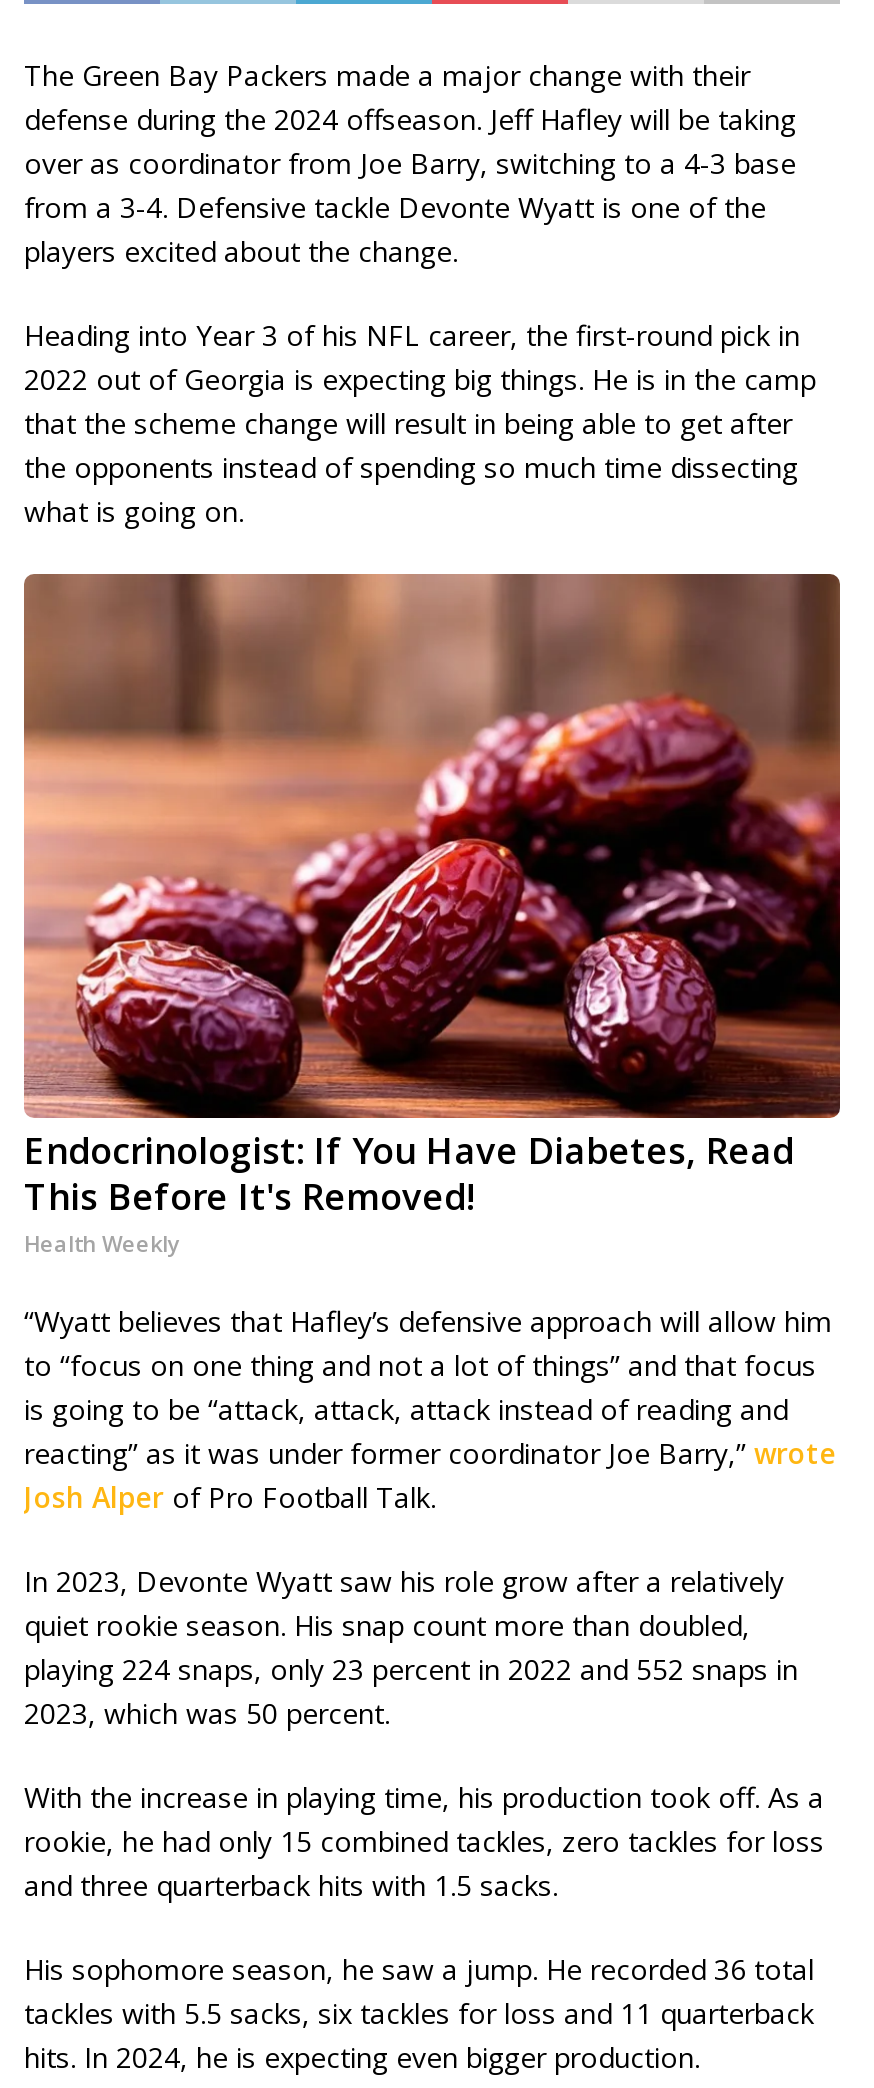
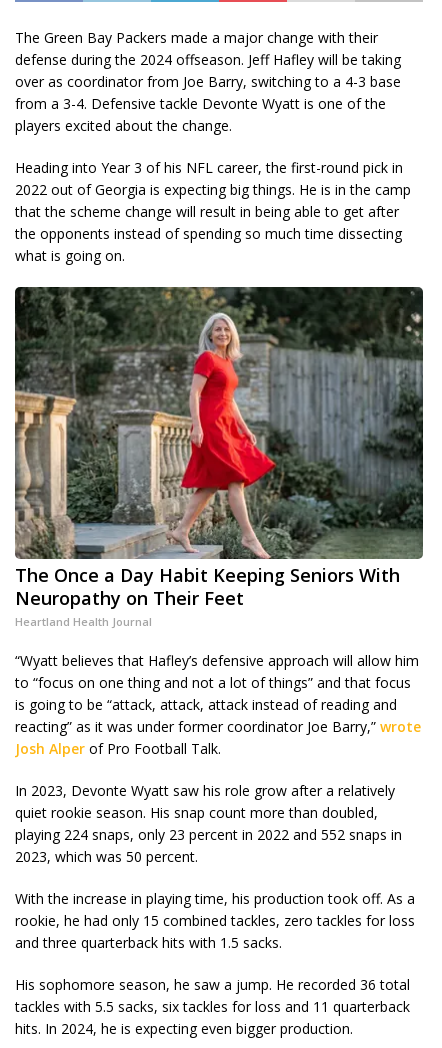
- [image]
- Endocrinologist: If You Have Diabetes, Read
- This Before It's Removed!
- Health Weekly
+ [image]
+ The Once a Day Habit Keeping Seniors With
+ Neuropathy on Their Feet
+ Heartland Health Journal
